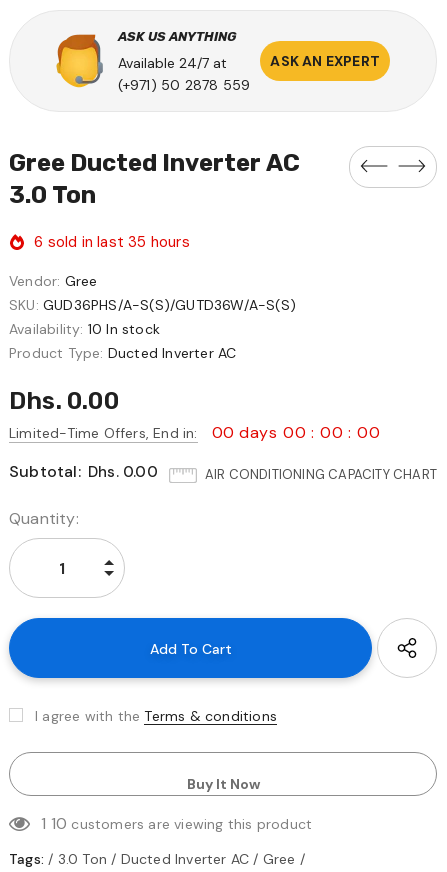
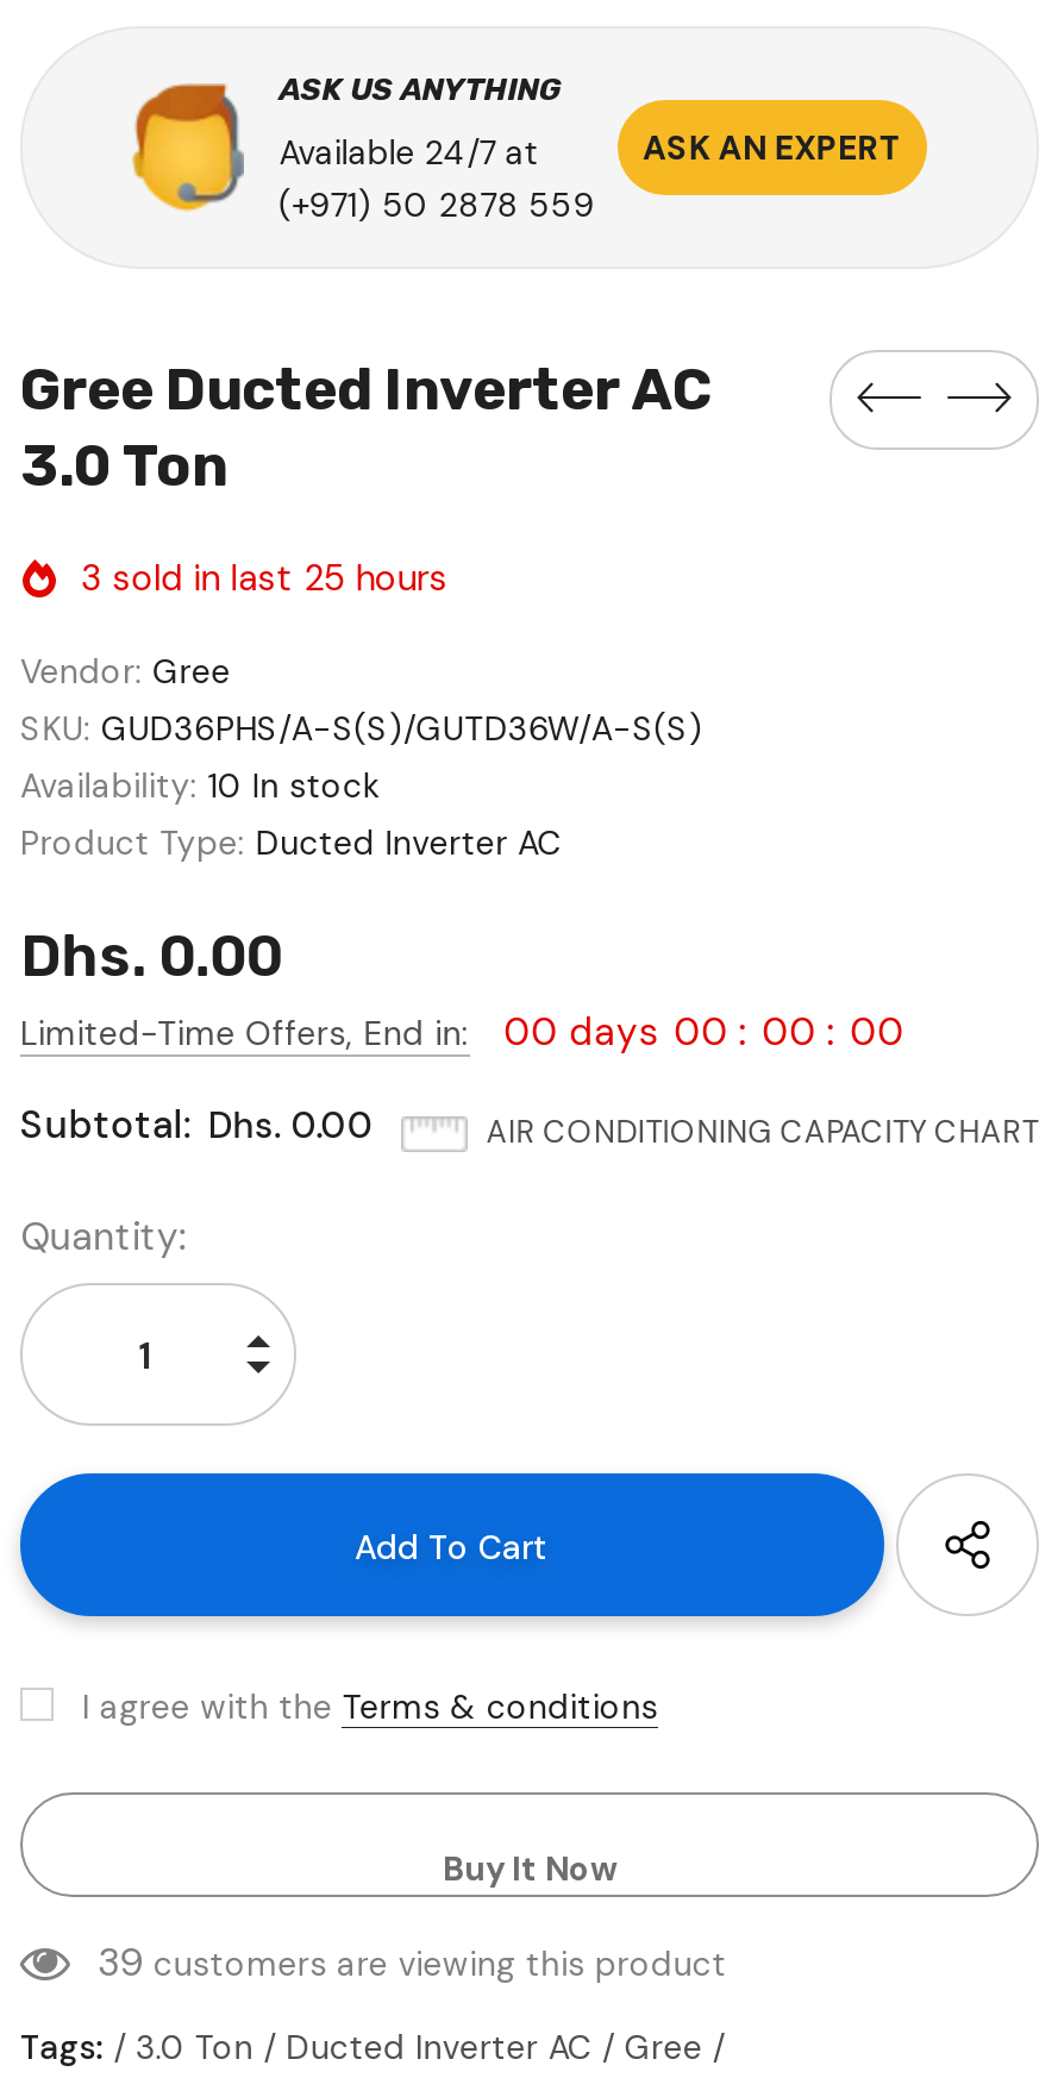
- 6 sold in last 35 hours
+ 3 sold in last 25 hours

- 1 10 customers are viewing this product
+ 39 customers are viewing this product
